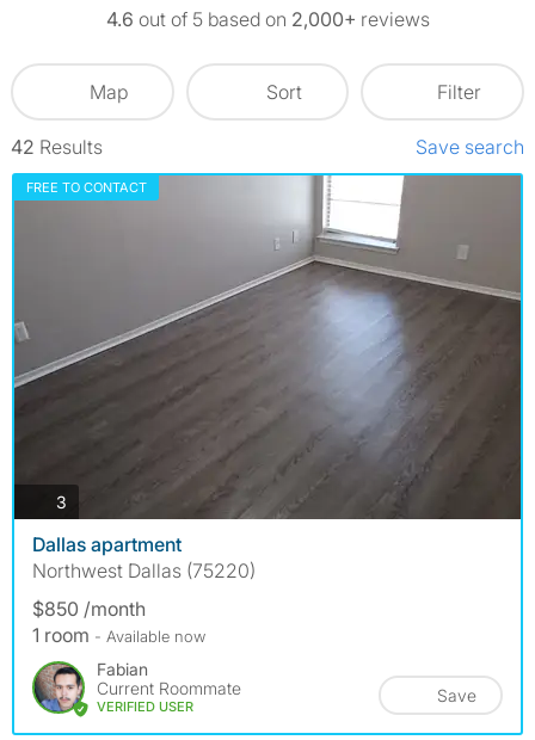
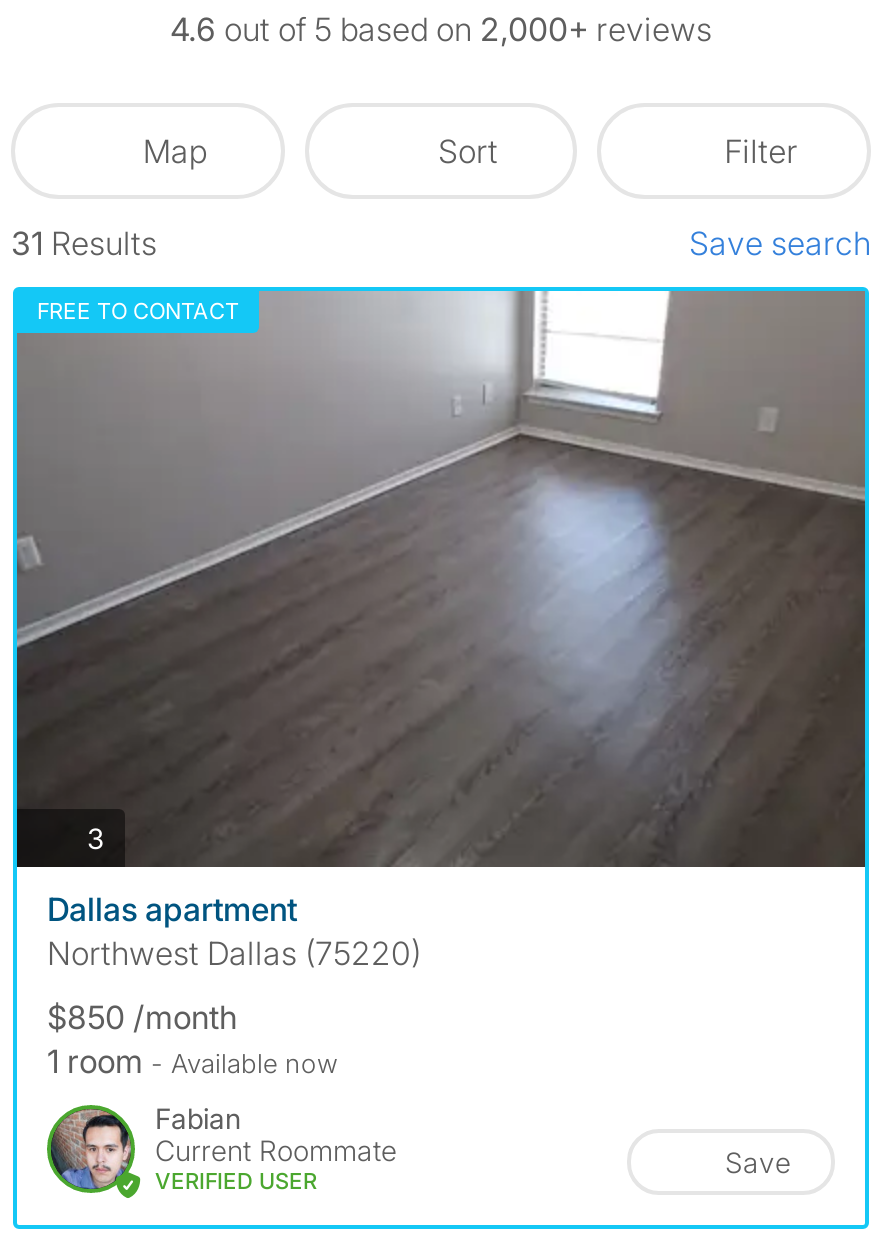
- 42 Results
+ 31 Results
